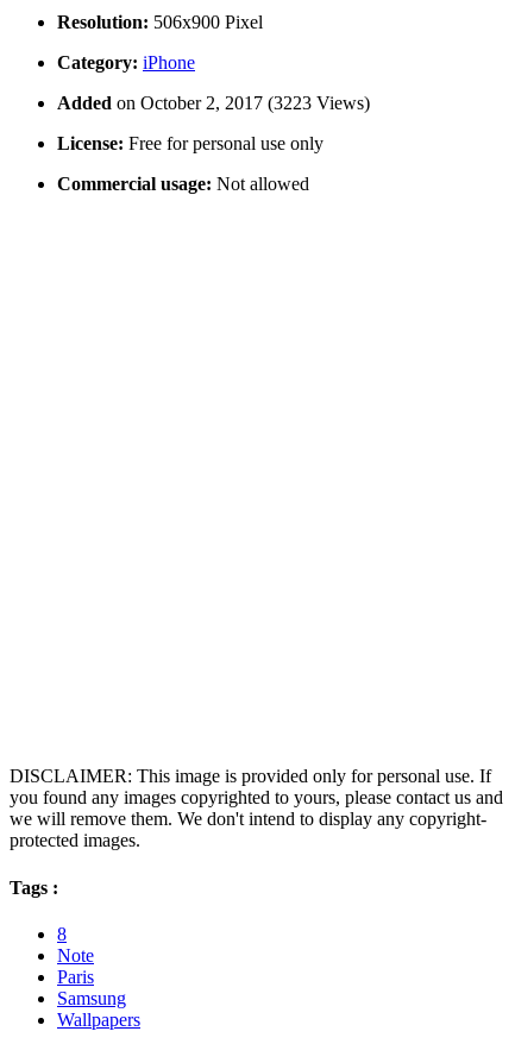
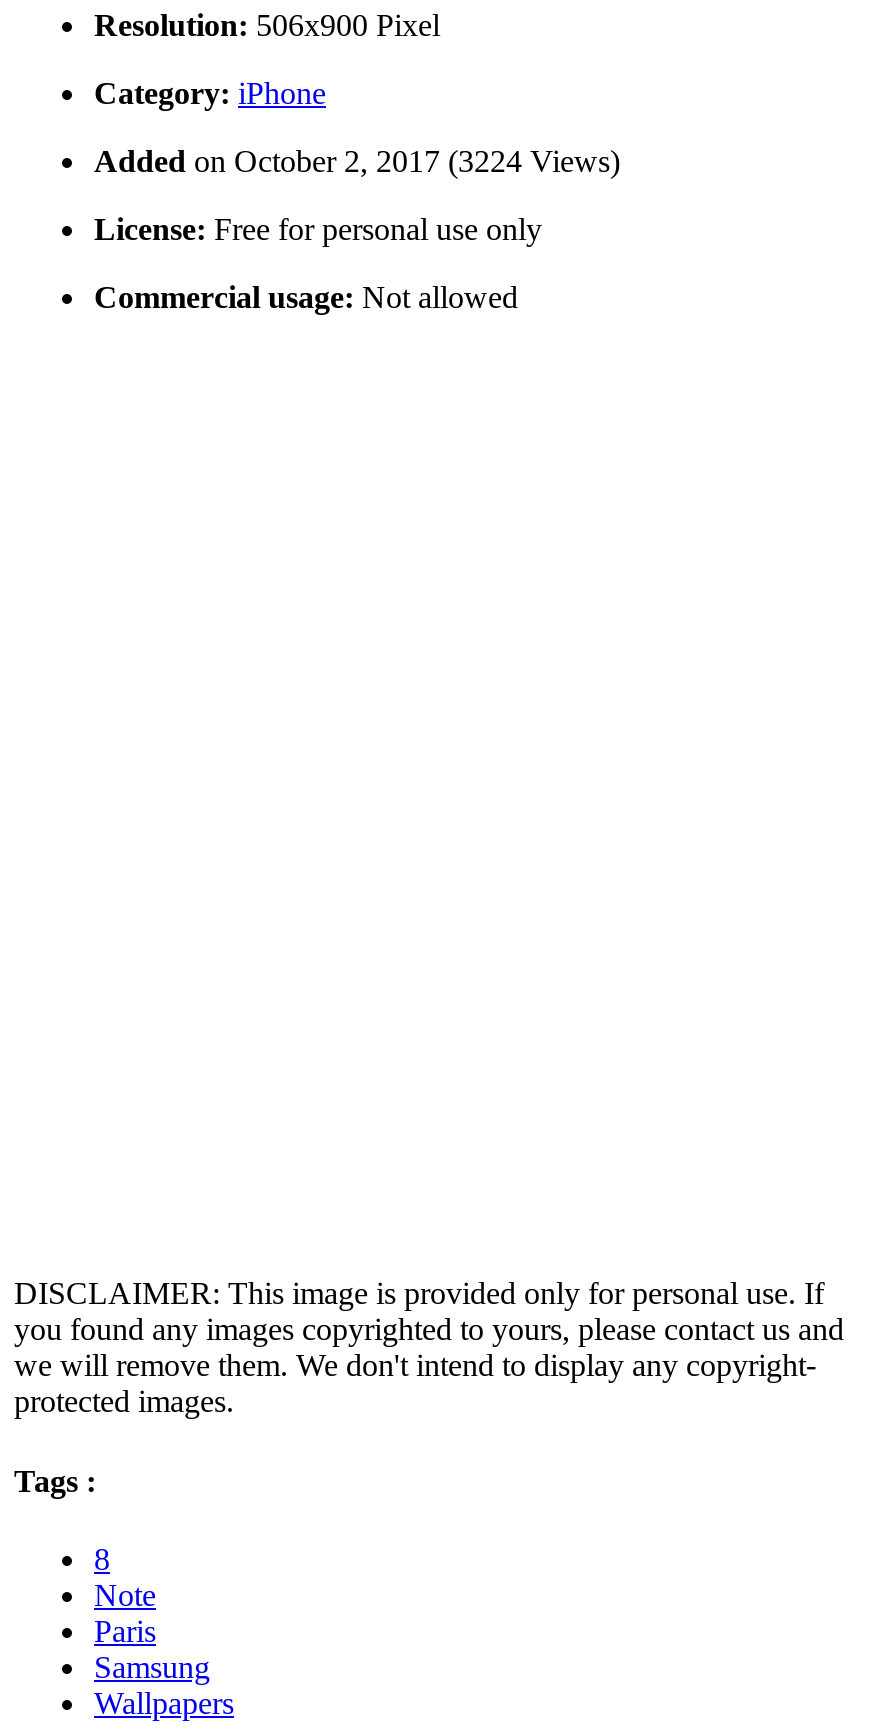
- Added on October 2, 2017 (3223 Views)
+ Added on October 2, 2017 (3224 Views)
